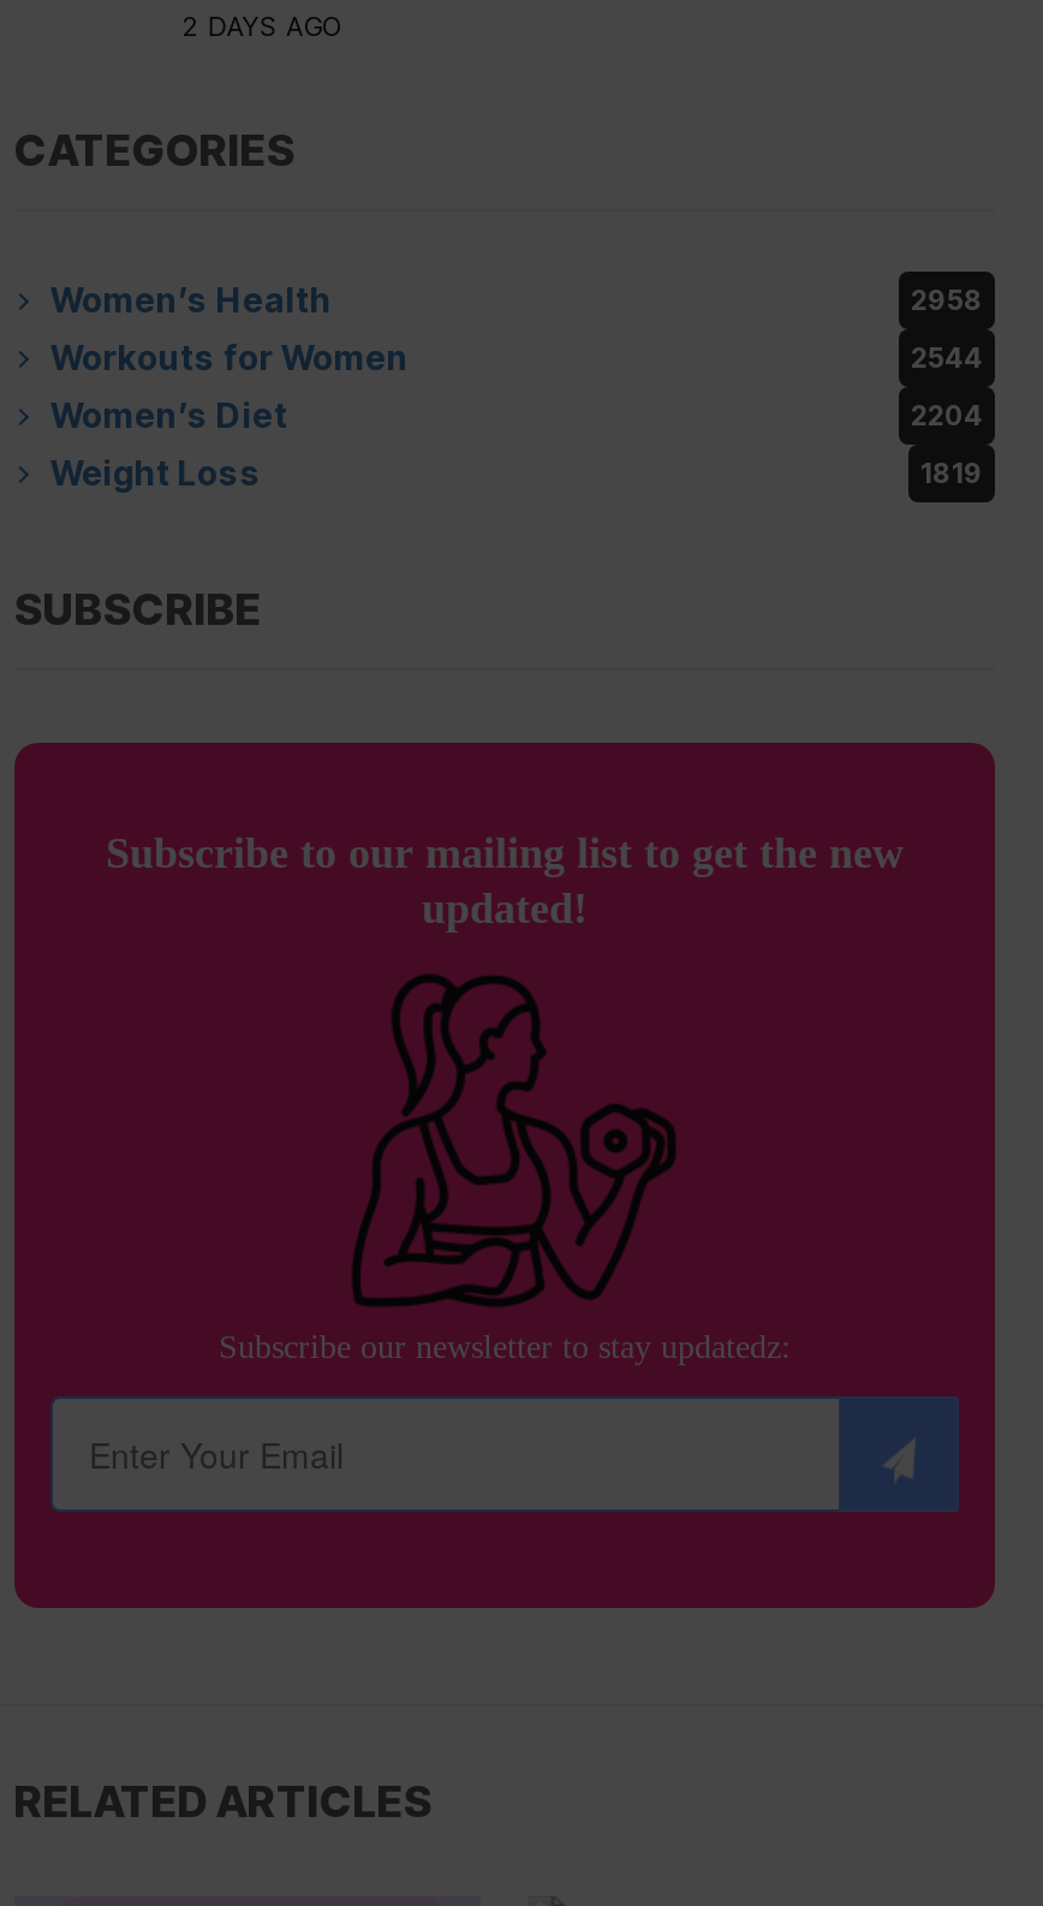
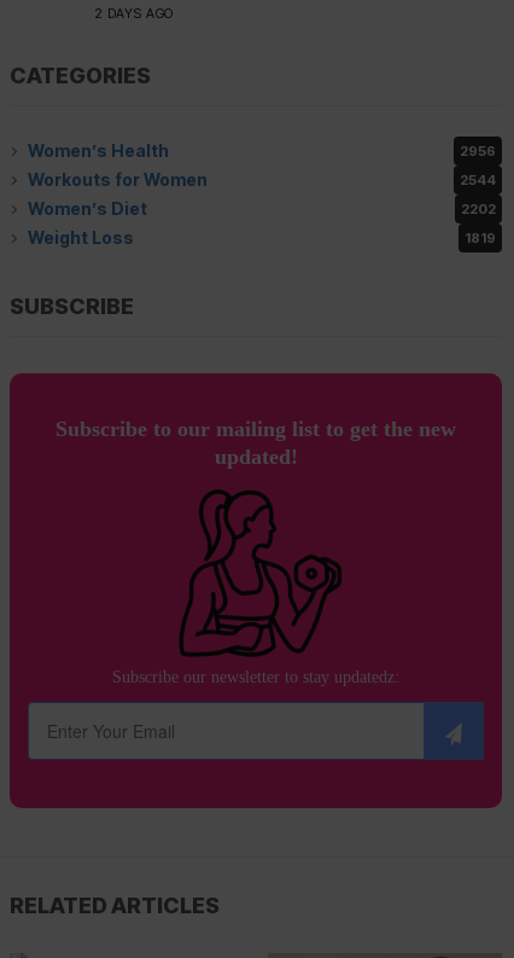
- 2958
+ 2956

- 2204
+ 2202
